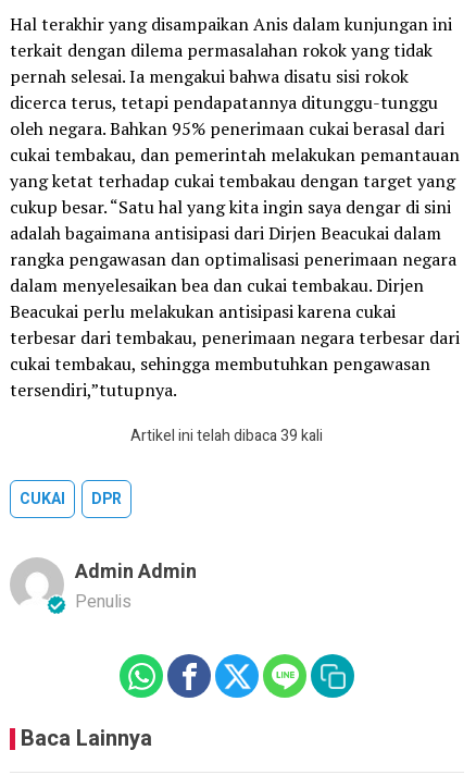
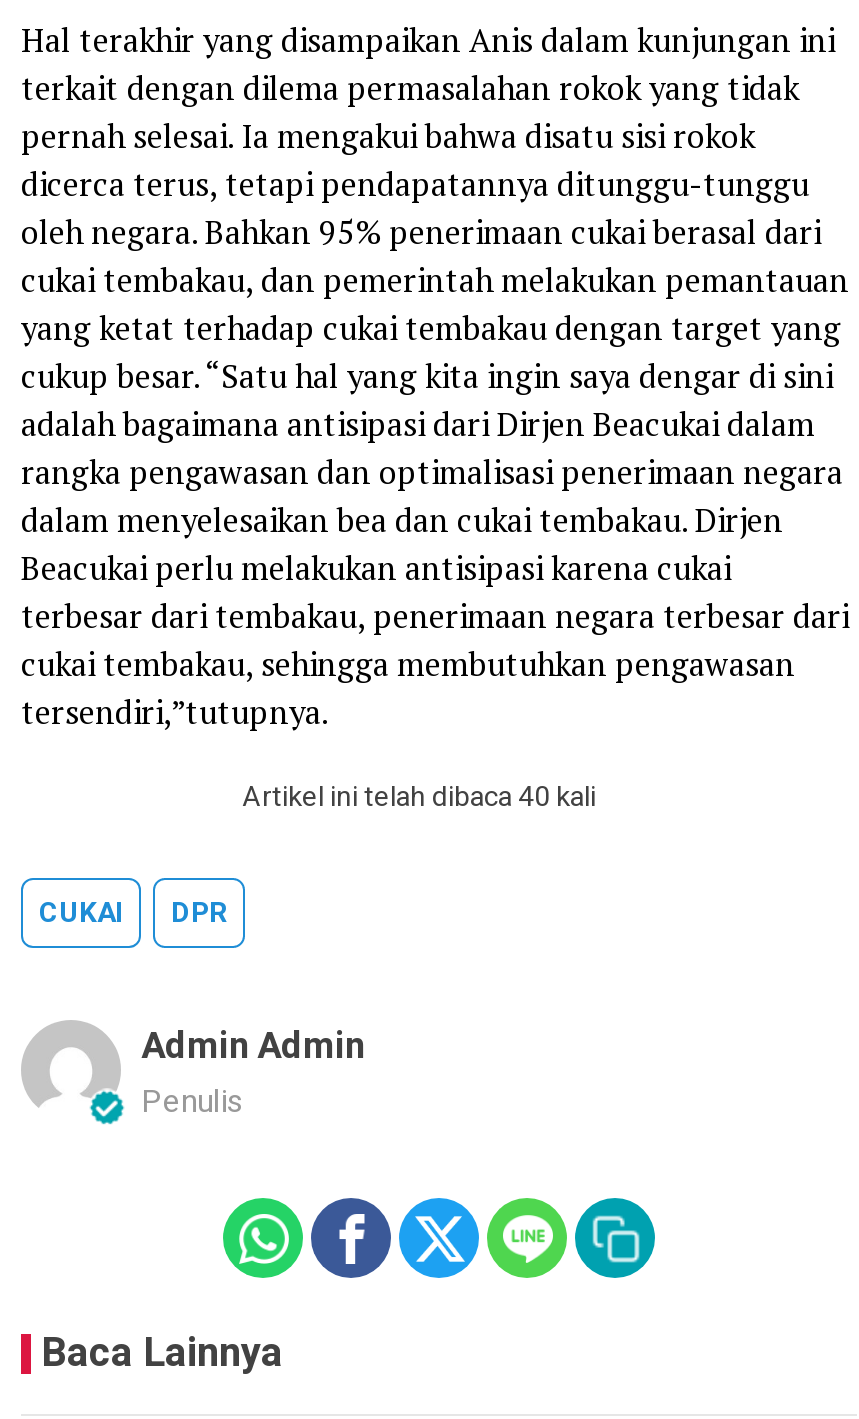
- Artikel ini telah dibaca 39 kali
+ Artikel ini telah dibaca 40 kali
